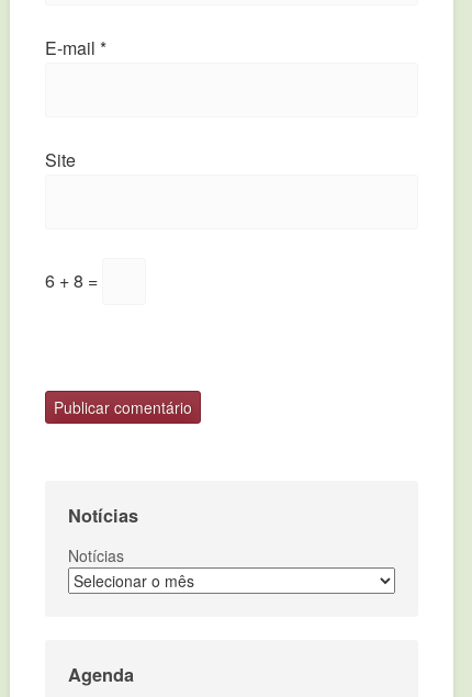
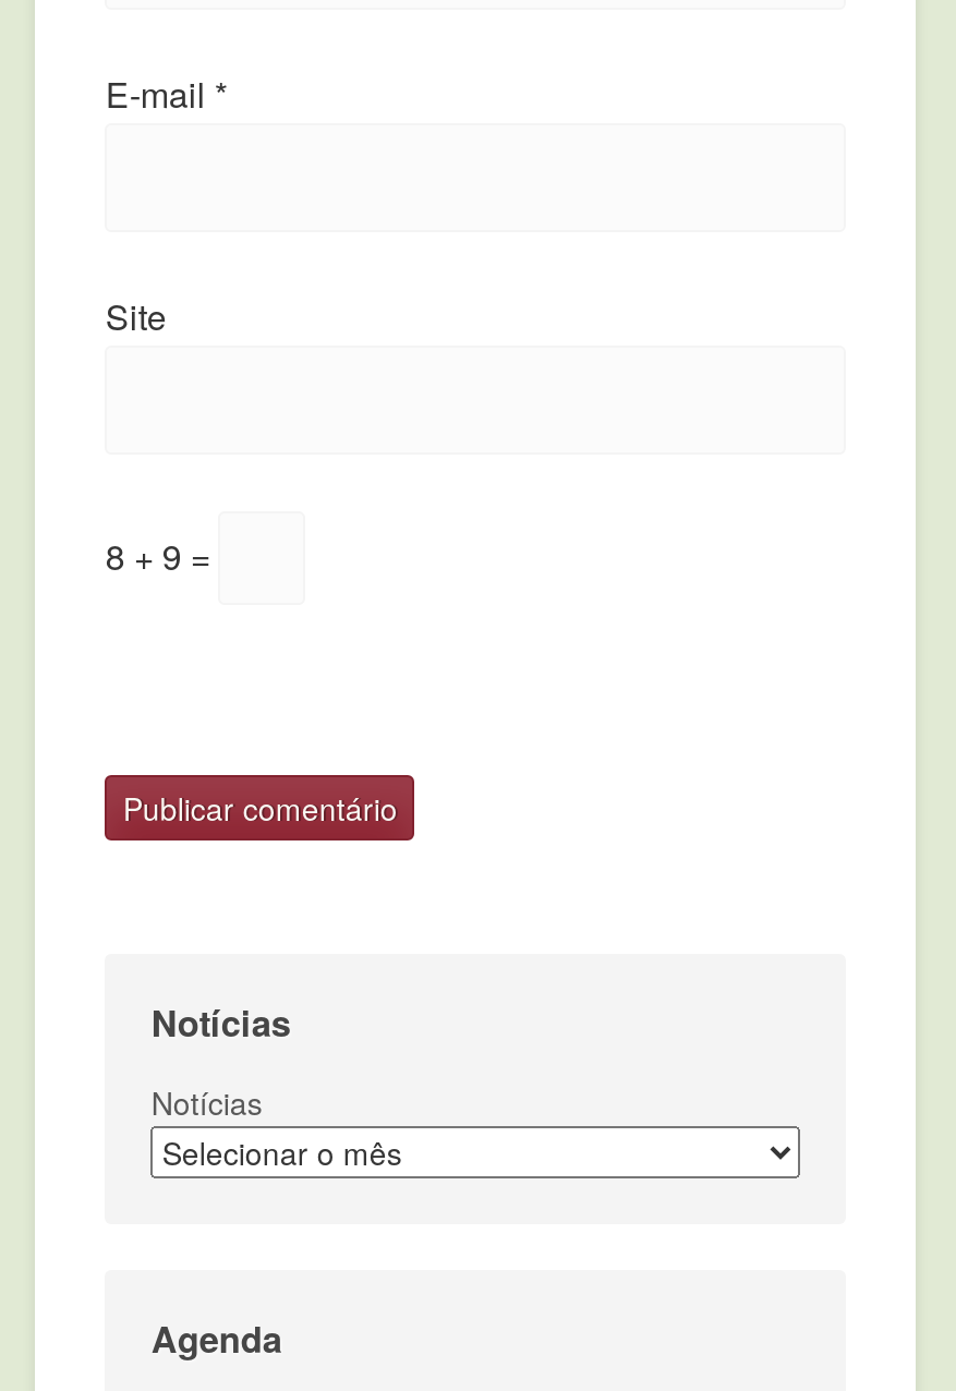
- 6 + 8 =
+ 8 + 9 =
